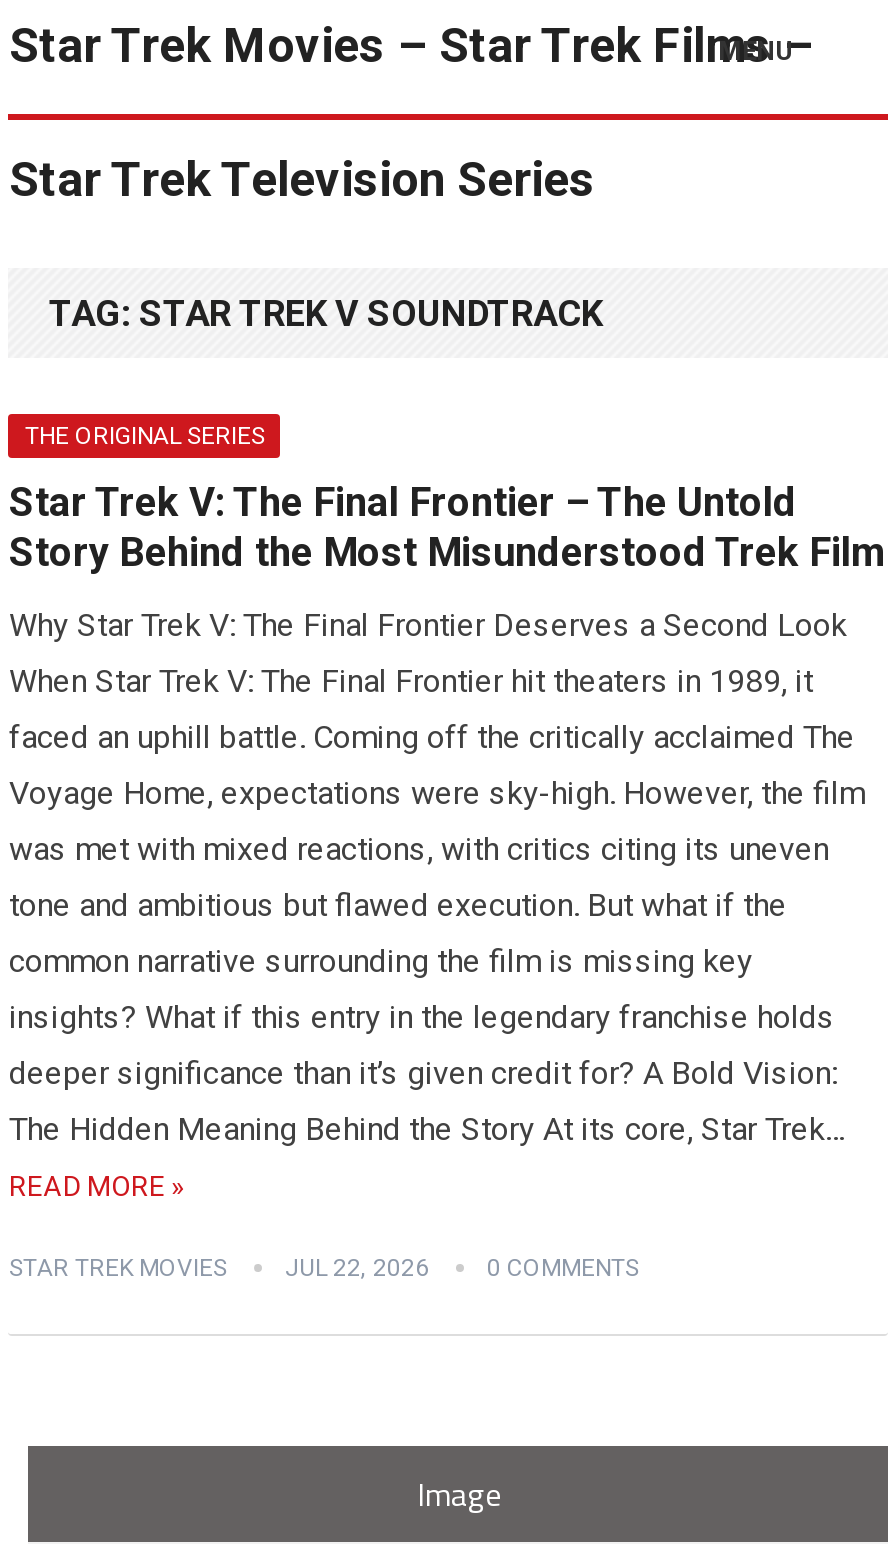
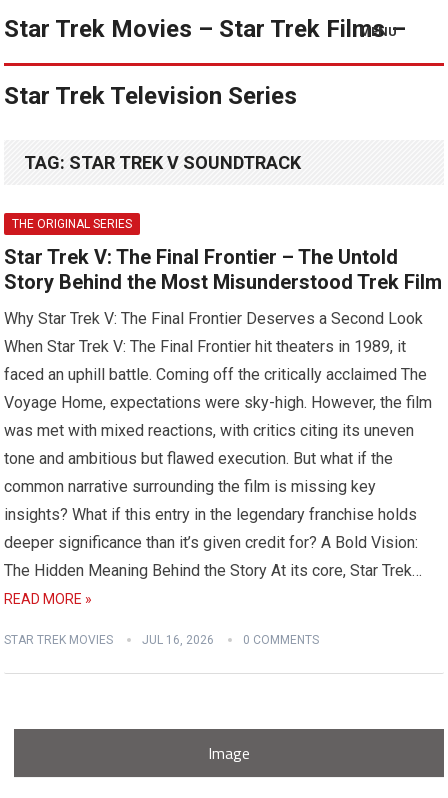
- JUL 22, 2026
+ JUL 16, 2026
